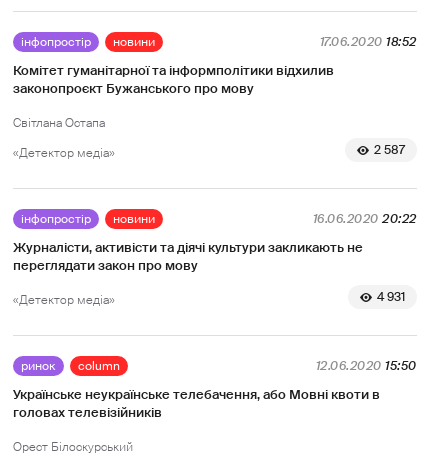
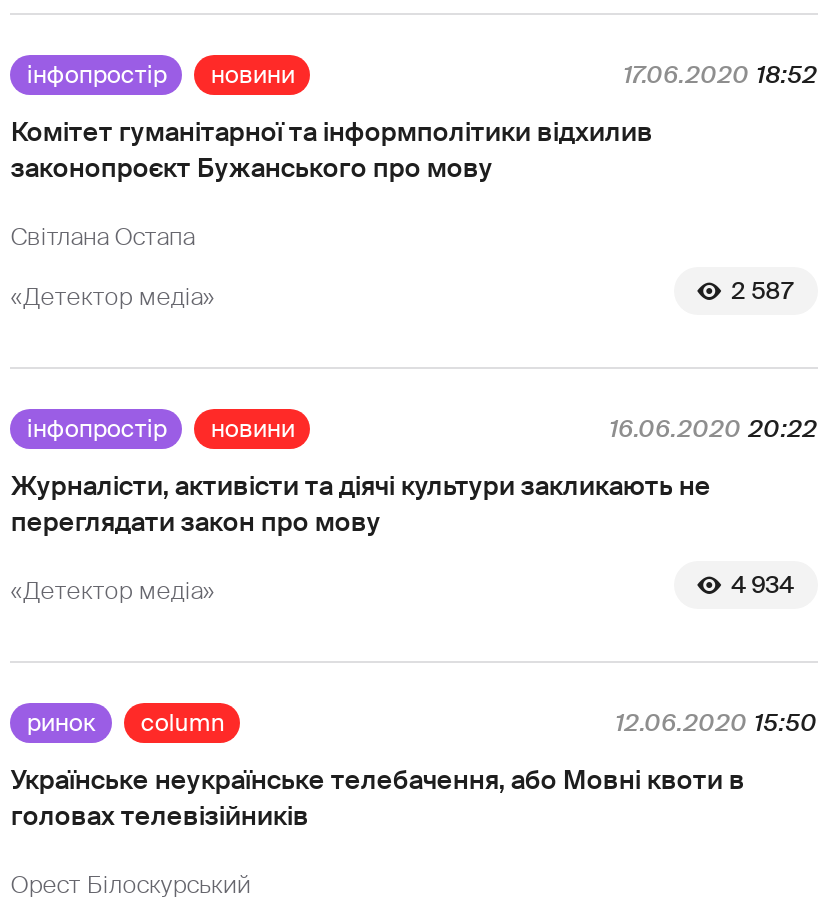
- 4 931
+ 4 934
